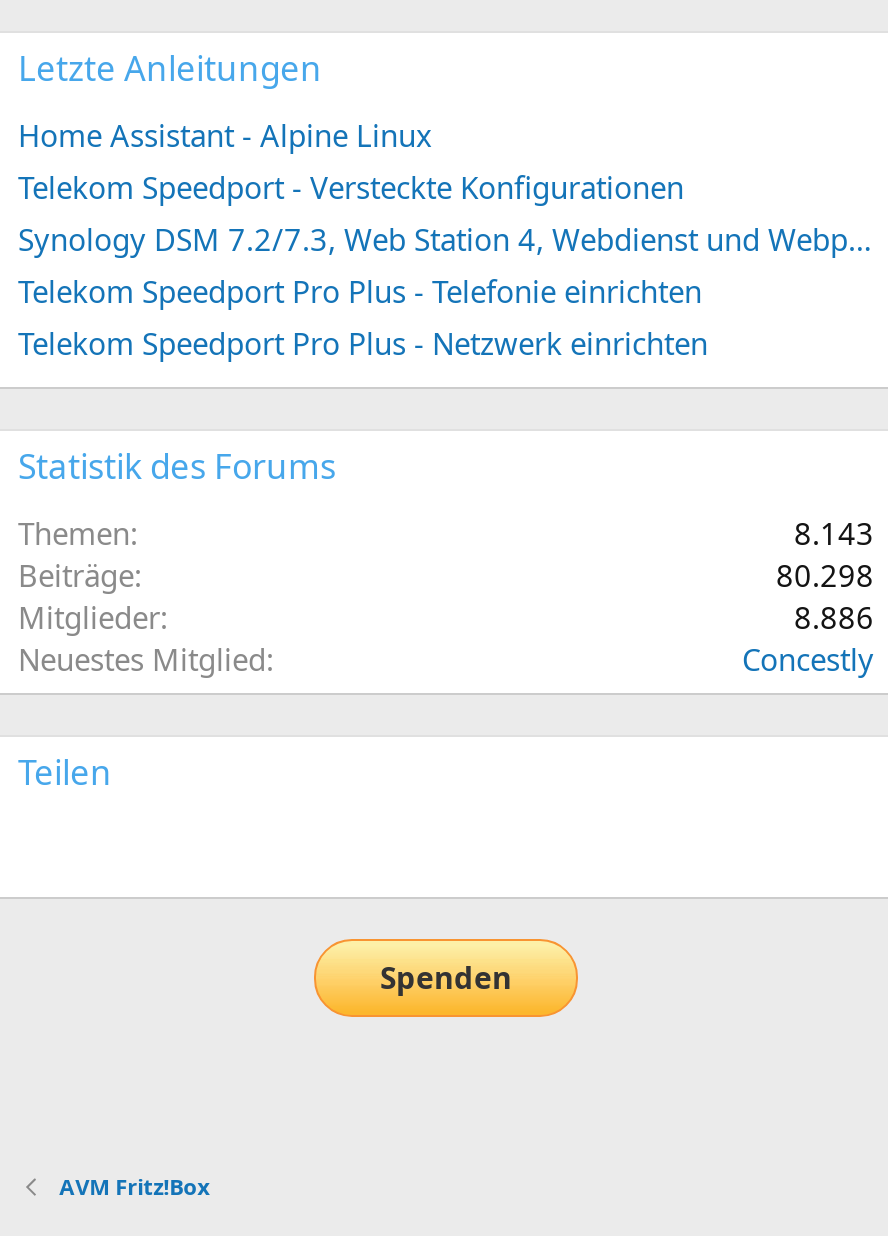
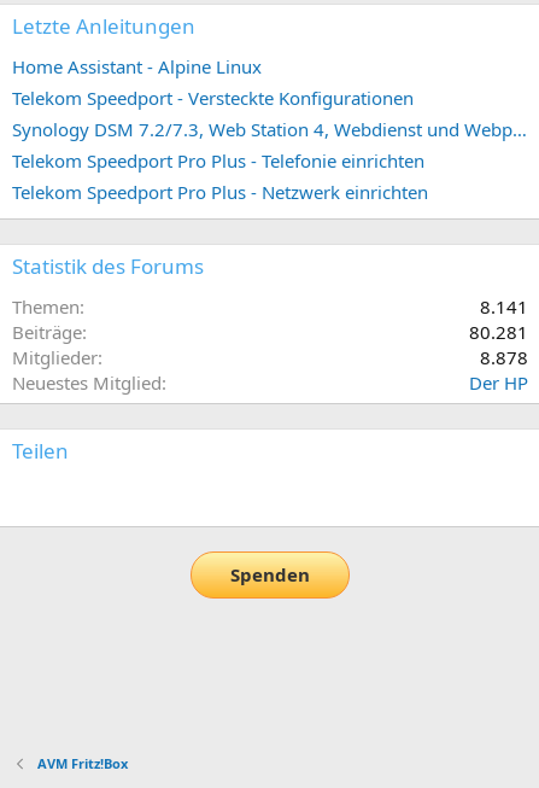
- 8.143
+ 8.141

- 80.298
+ 80.281

- 8.886
+ 8.878

- Concestly
+ Der HP
